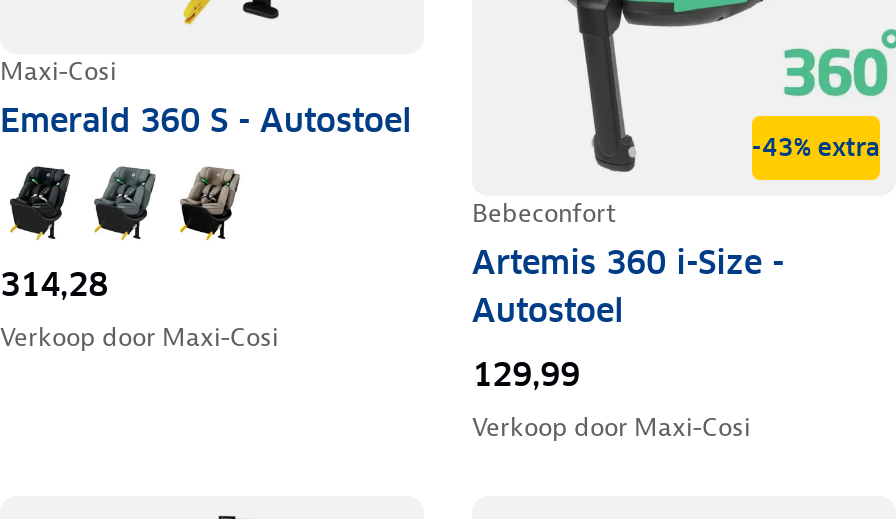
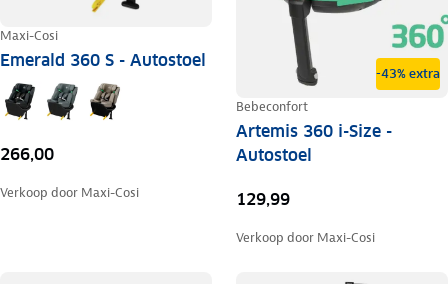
- 314,28
+ 266,00
